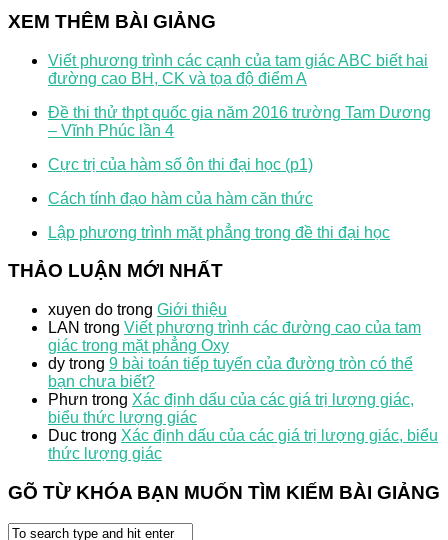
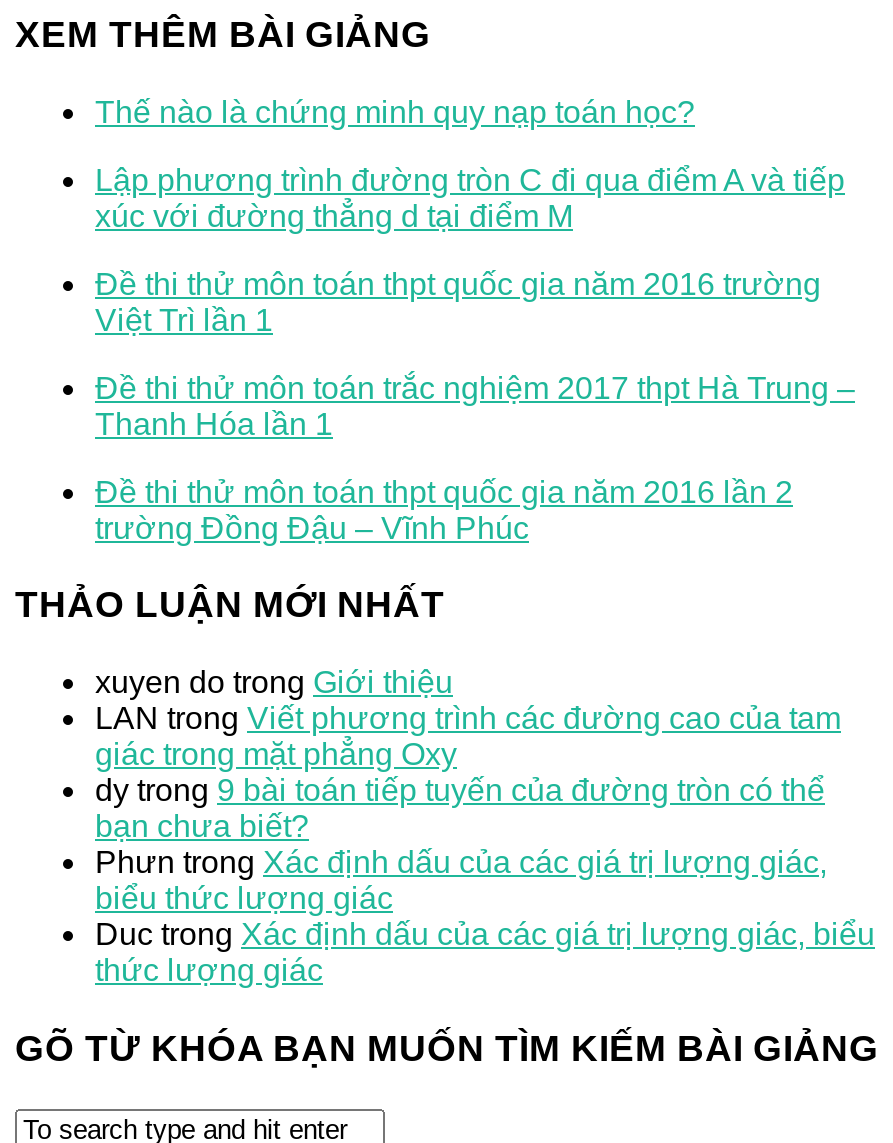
- Viết phương trình các cạnh của tam giác ABC biết hai
- đường cao BH, CK và tọa độ điểm A
+ Thế nào là chứng minh quy nạp toán học?

- Đề thi thử thpt quốc gia năm 2016 trường Tam Dương
- – Vĩnh Phúc lần 4
+ Lập phương trình đường tròn C đi qua điểm A và tiếp
+ xúc với đường thẳng d tại điểm M

- Cực trị của hàm số ôn thi đại học (p1)
+ Đề thi thử môn toán thpt quốc gia năm 2016 trường
+ Việt Trì lần 1

- Cách tính đạo hàm của hàm căn thức
+ Đề thi thử môn toán trắc nghiệm 2017 thpt Hà Trung –
+ Thanh Hóa lần 1

- Lập phương trình mặt phẳng trong đề thi đại học
+ Đề thi thử môn toán thpt quốc gia năm 2016 lần 2
+ trường Đồng Đậu – Vĩnh Phúc
